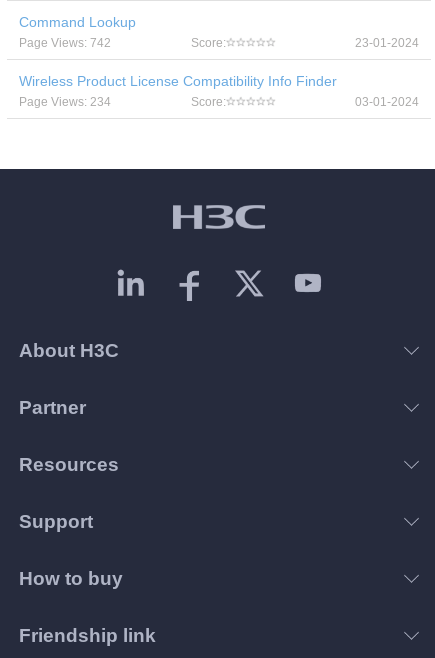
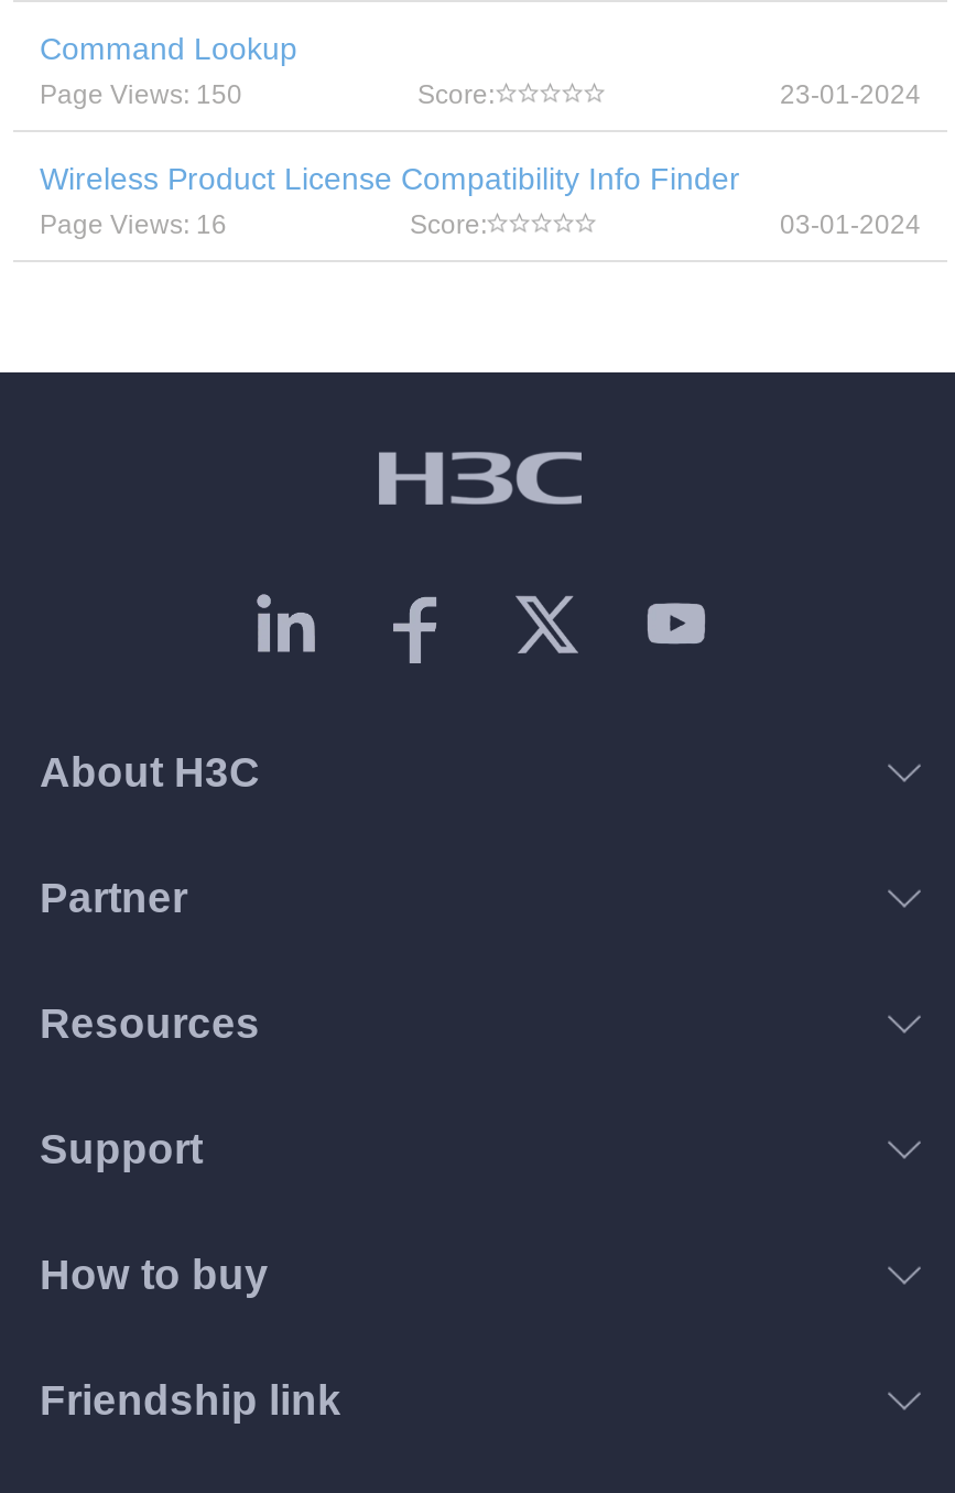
- Page Views: 742
+ Page Views: 150

- Page Views: 234
+ Page Views: 16
